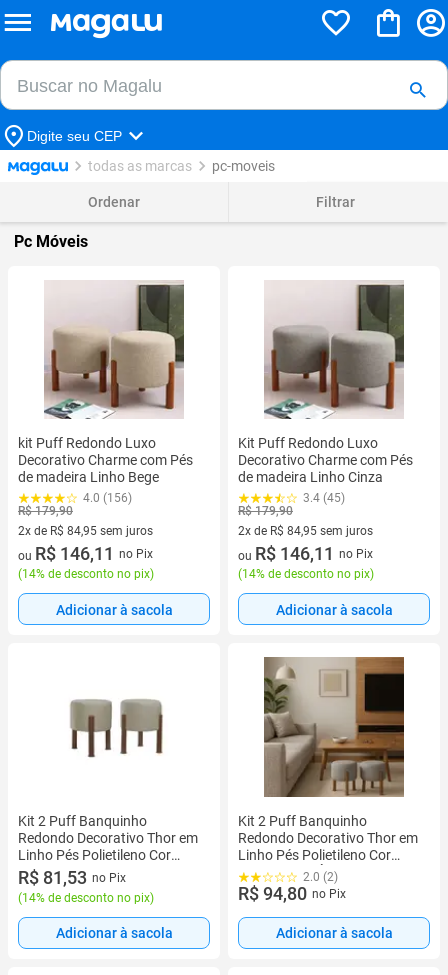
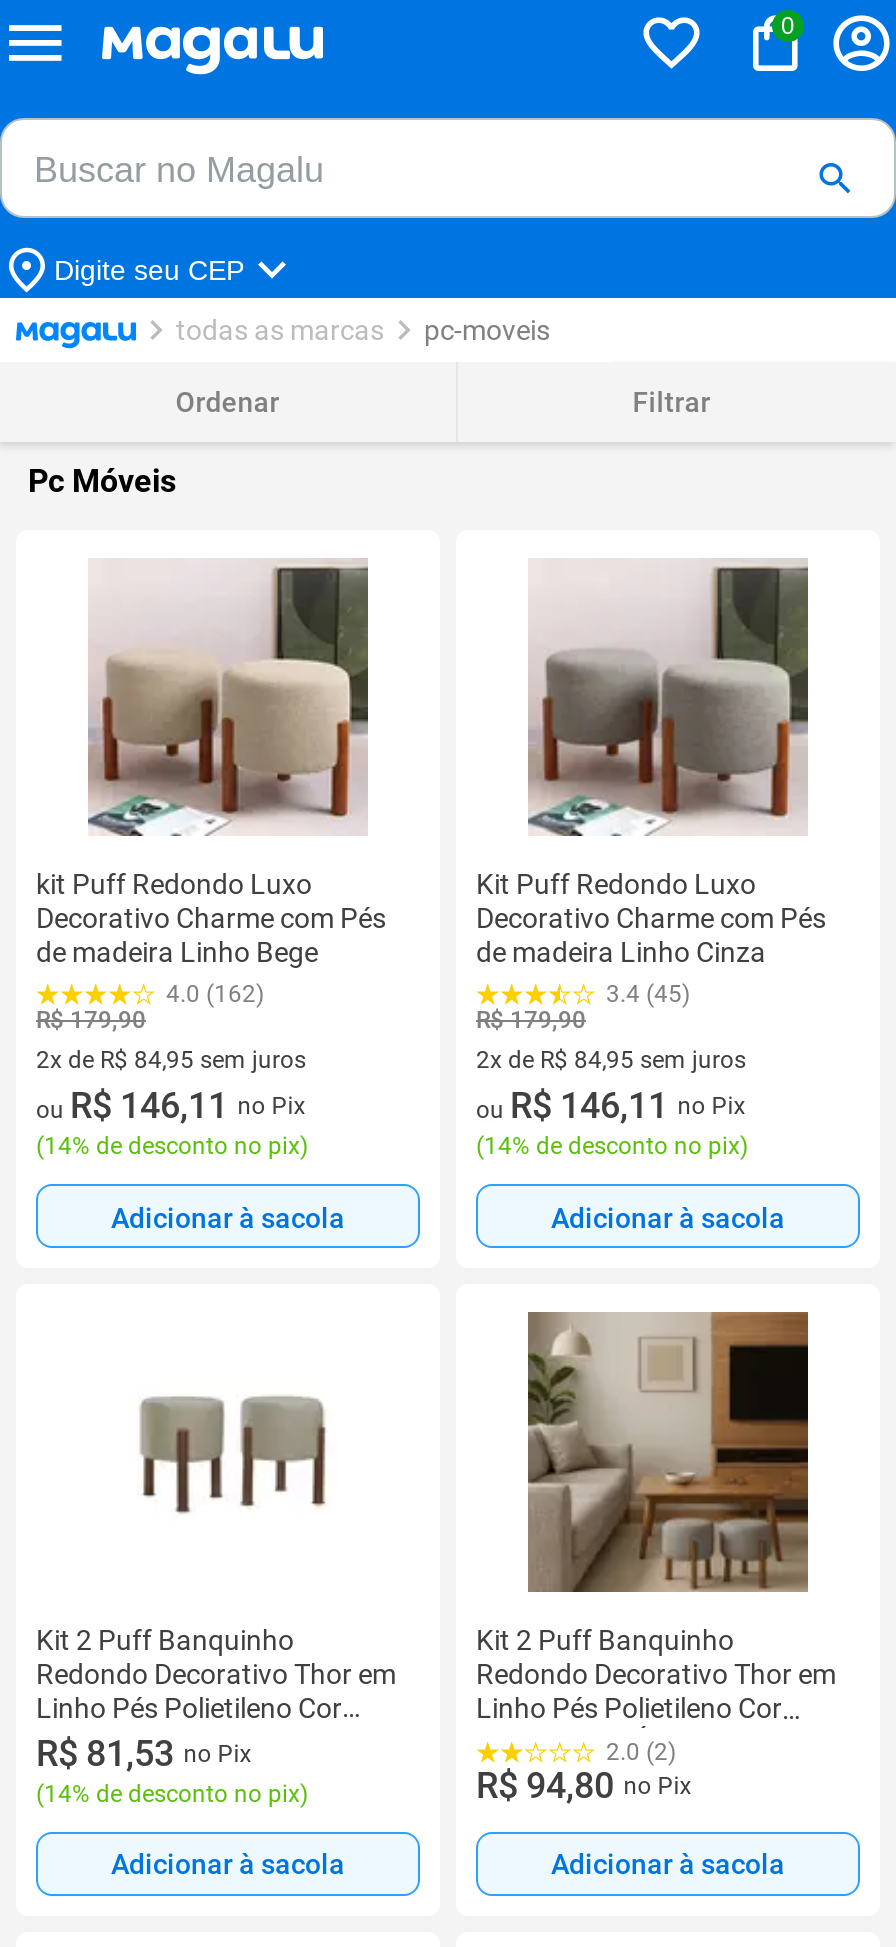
+ 0

- 4.0 (156)
+ 4.0 (162)
